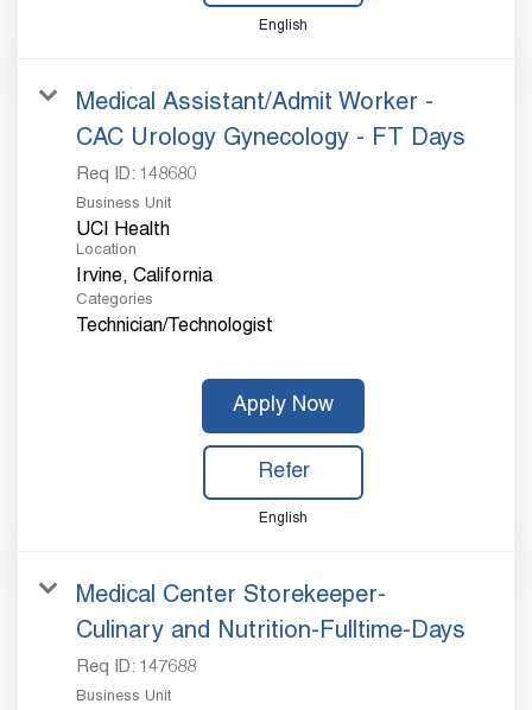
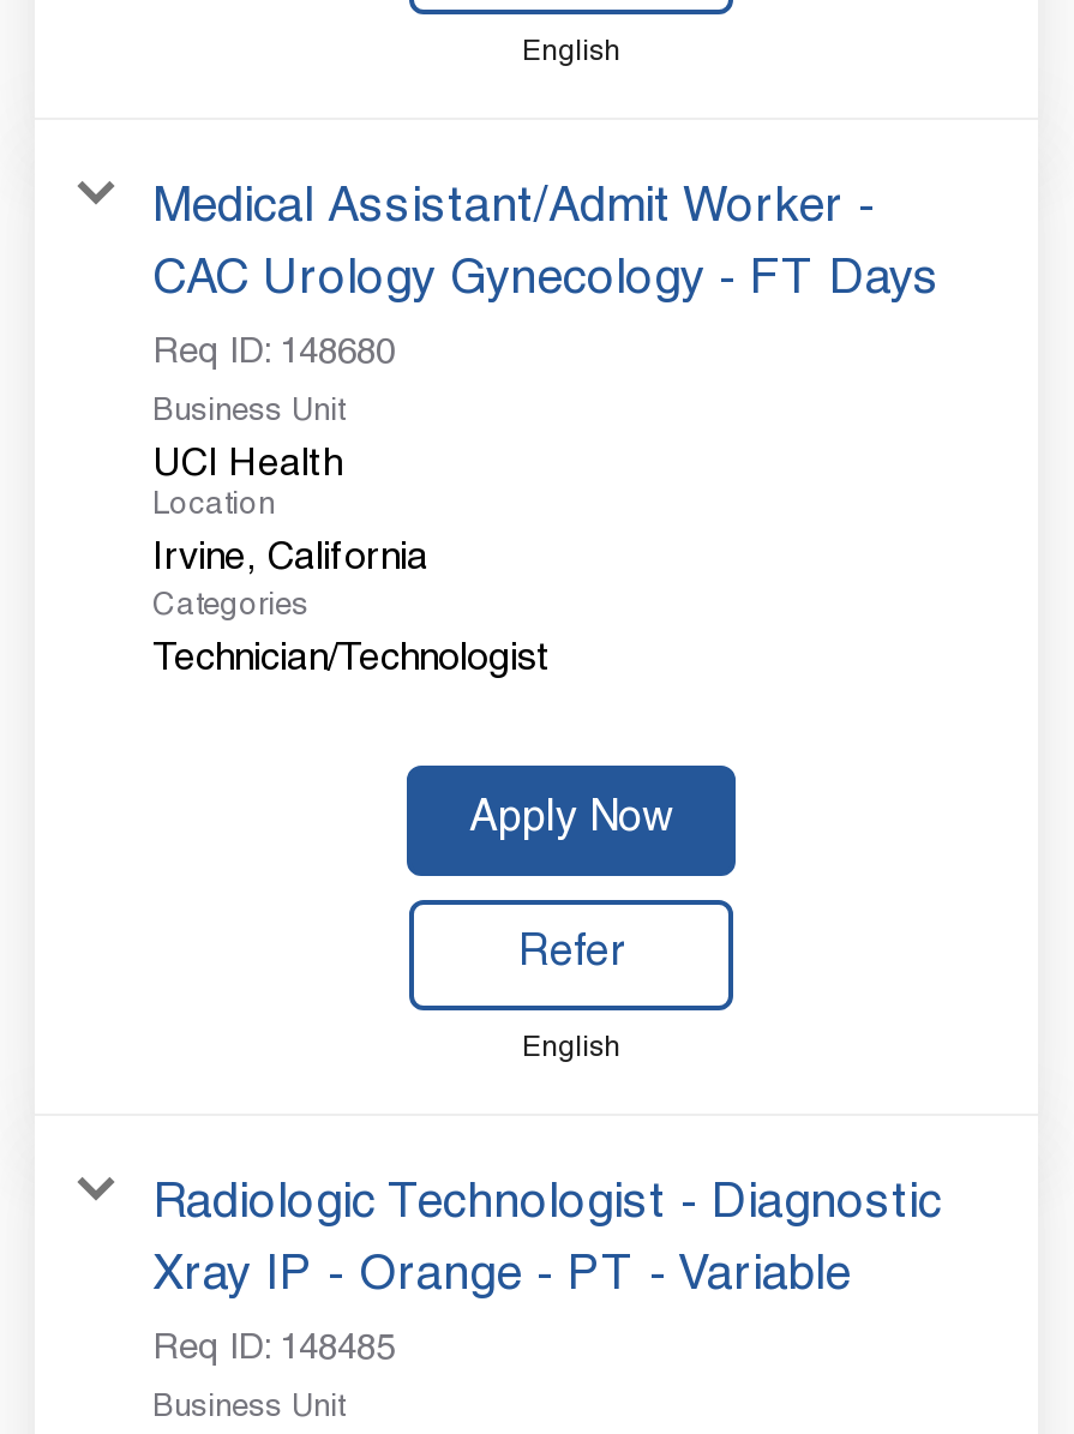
- Medical Center Storekeeper-
+ Radiologic Technologist - Diagnostic

- Culinary and Nutrition-Fulltime-Days
+ Xray IP - Orange - PT - Variable

- Req ID: 147688
+ Req ID: 148485
